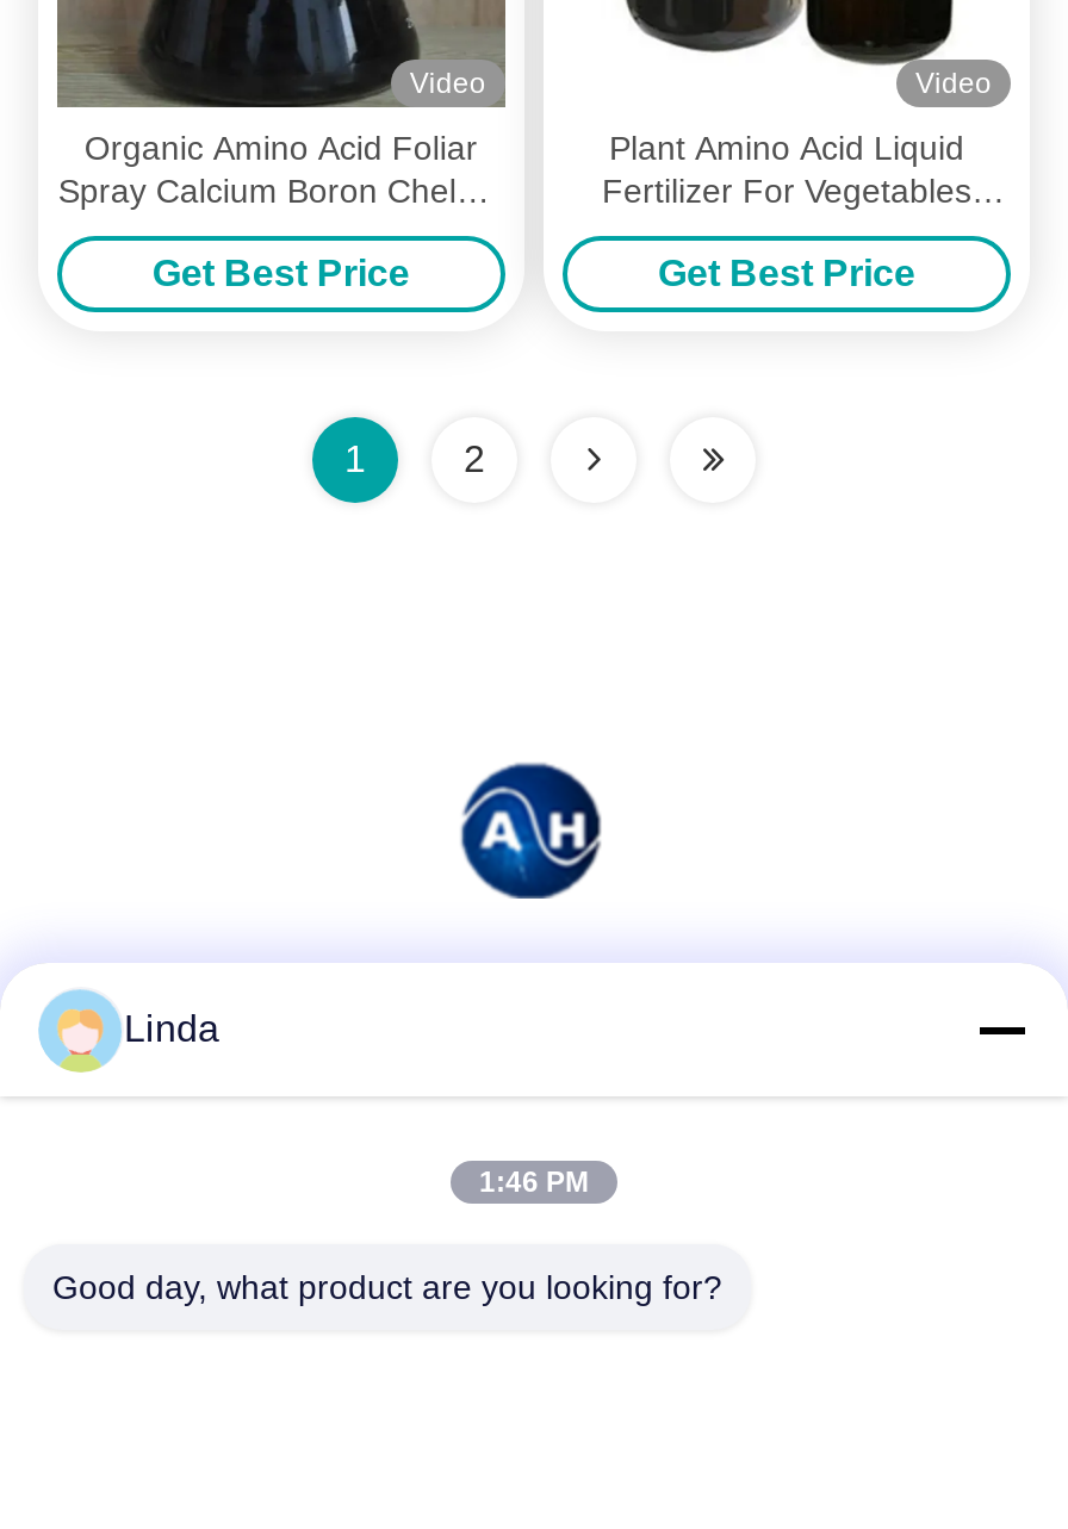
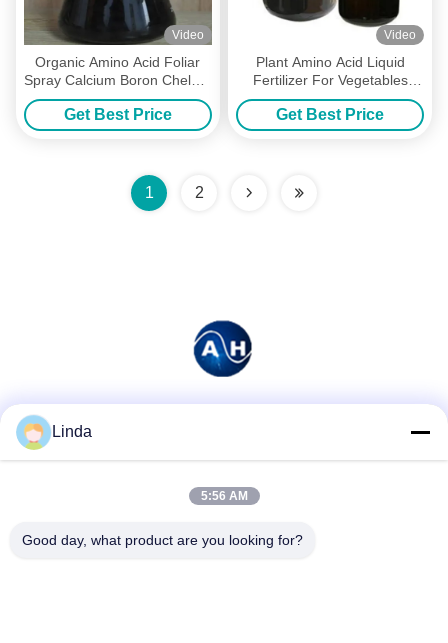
- 1:46 PM
+ 5:56 AM
